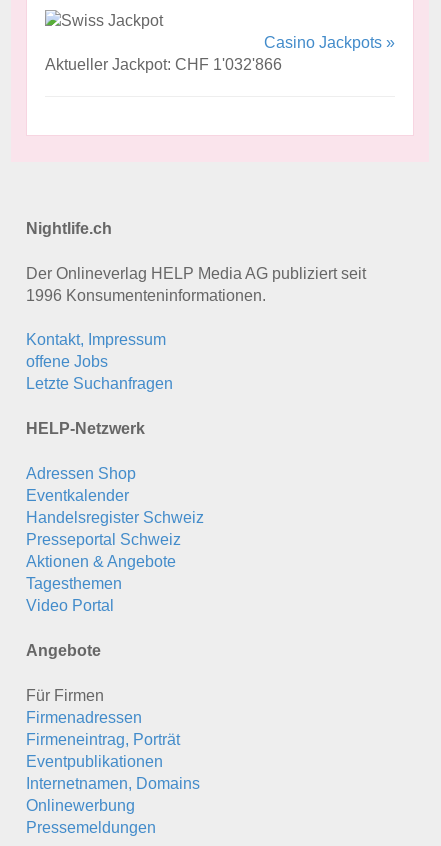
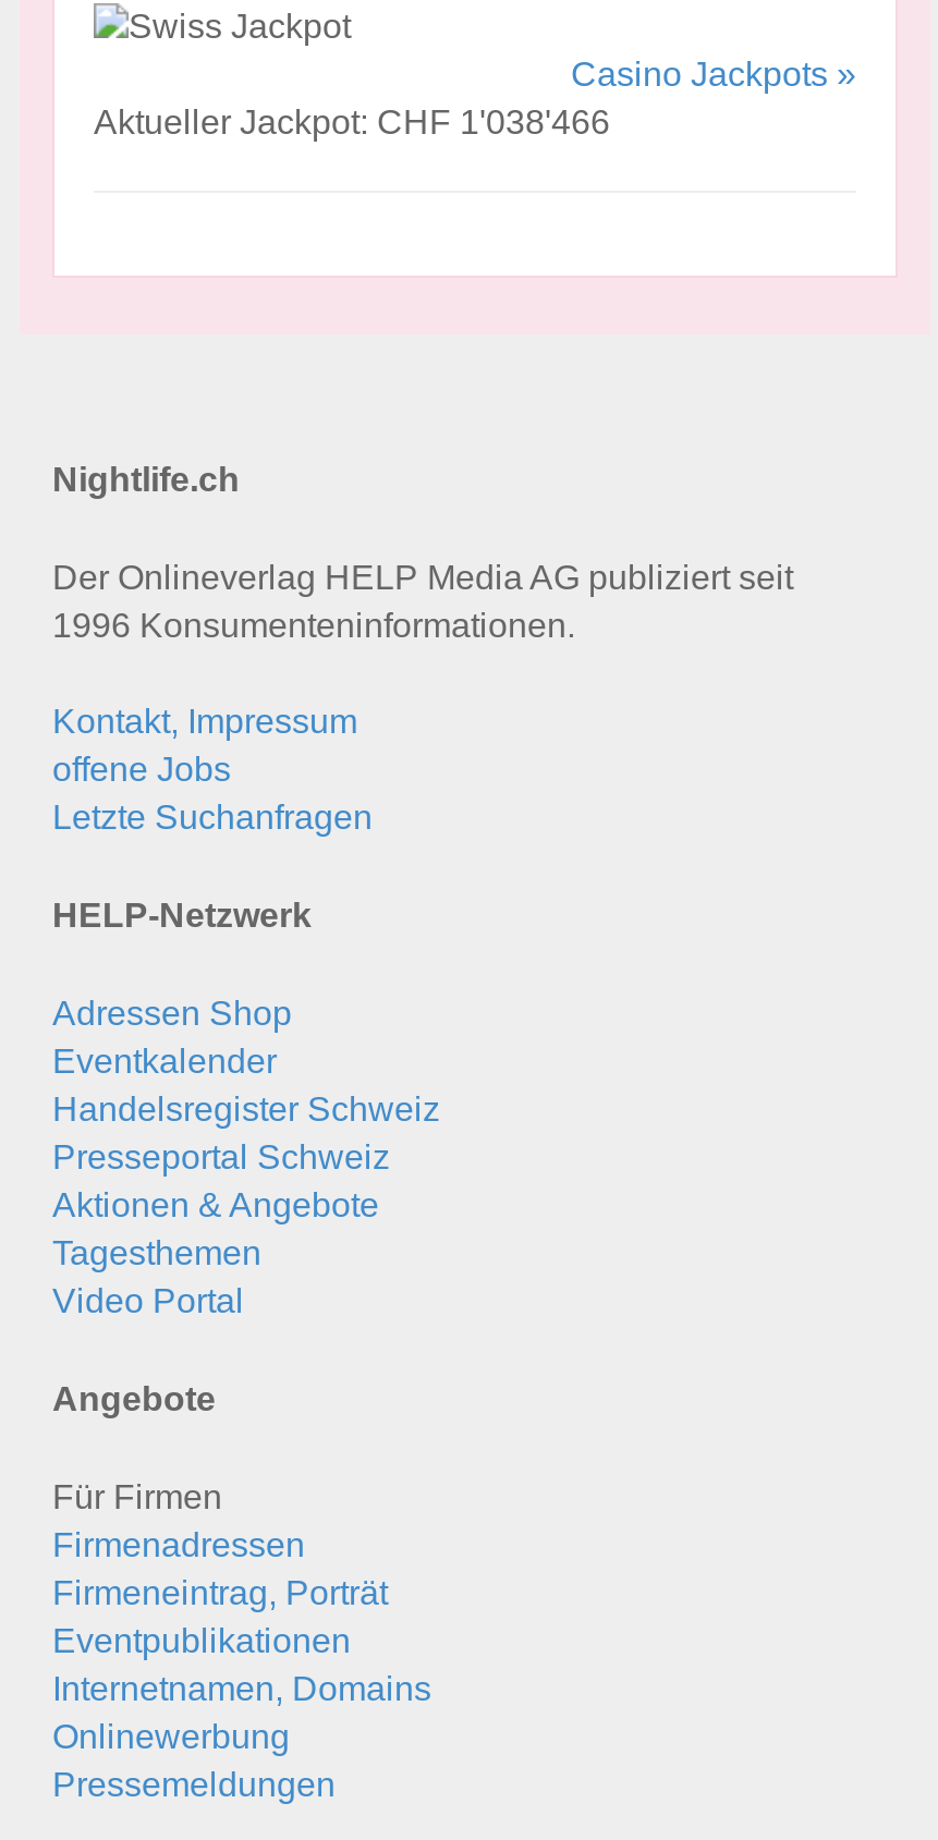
- Aktueller Jackpot: CHF 1'032'866
+ Aktueller Jackpot: CHF 1'038'466
